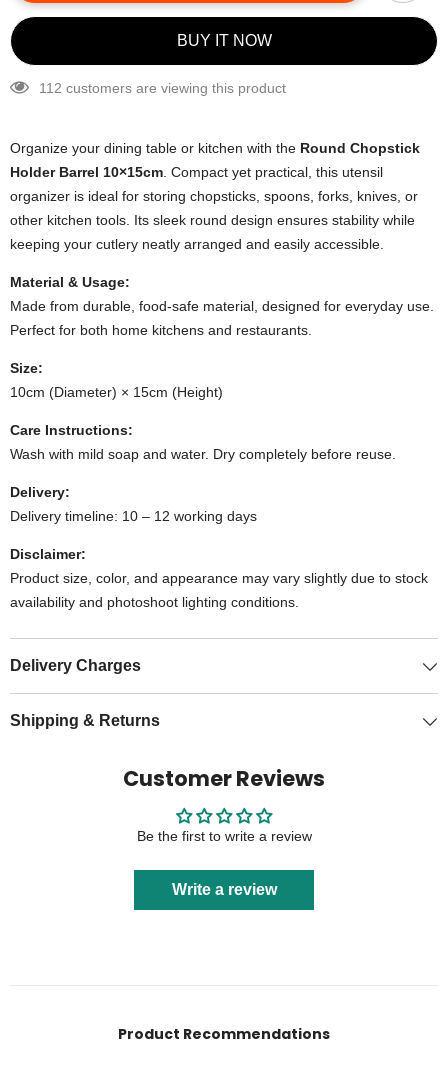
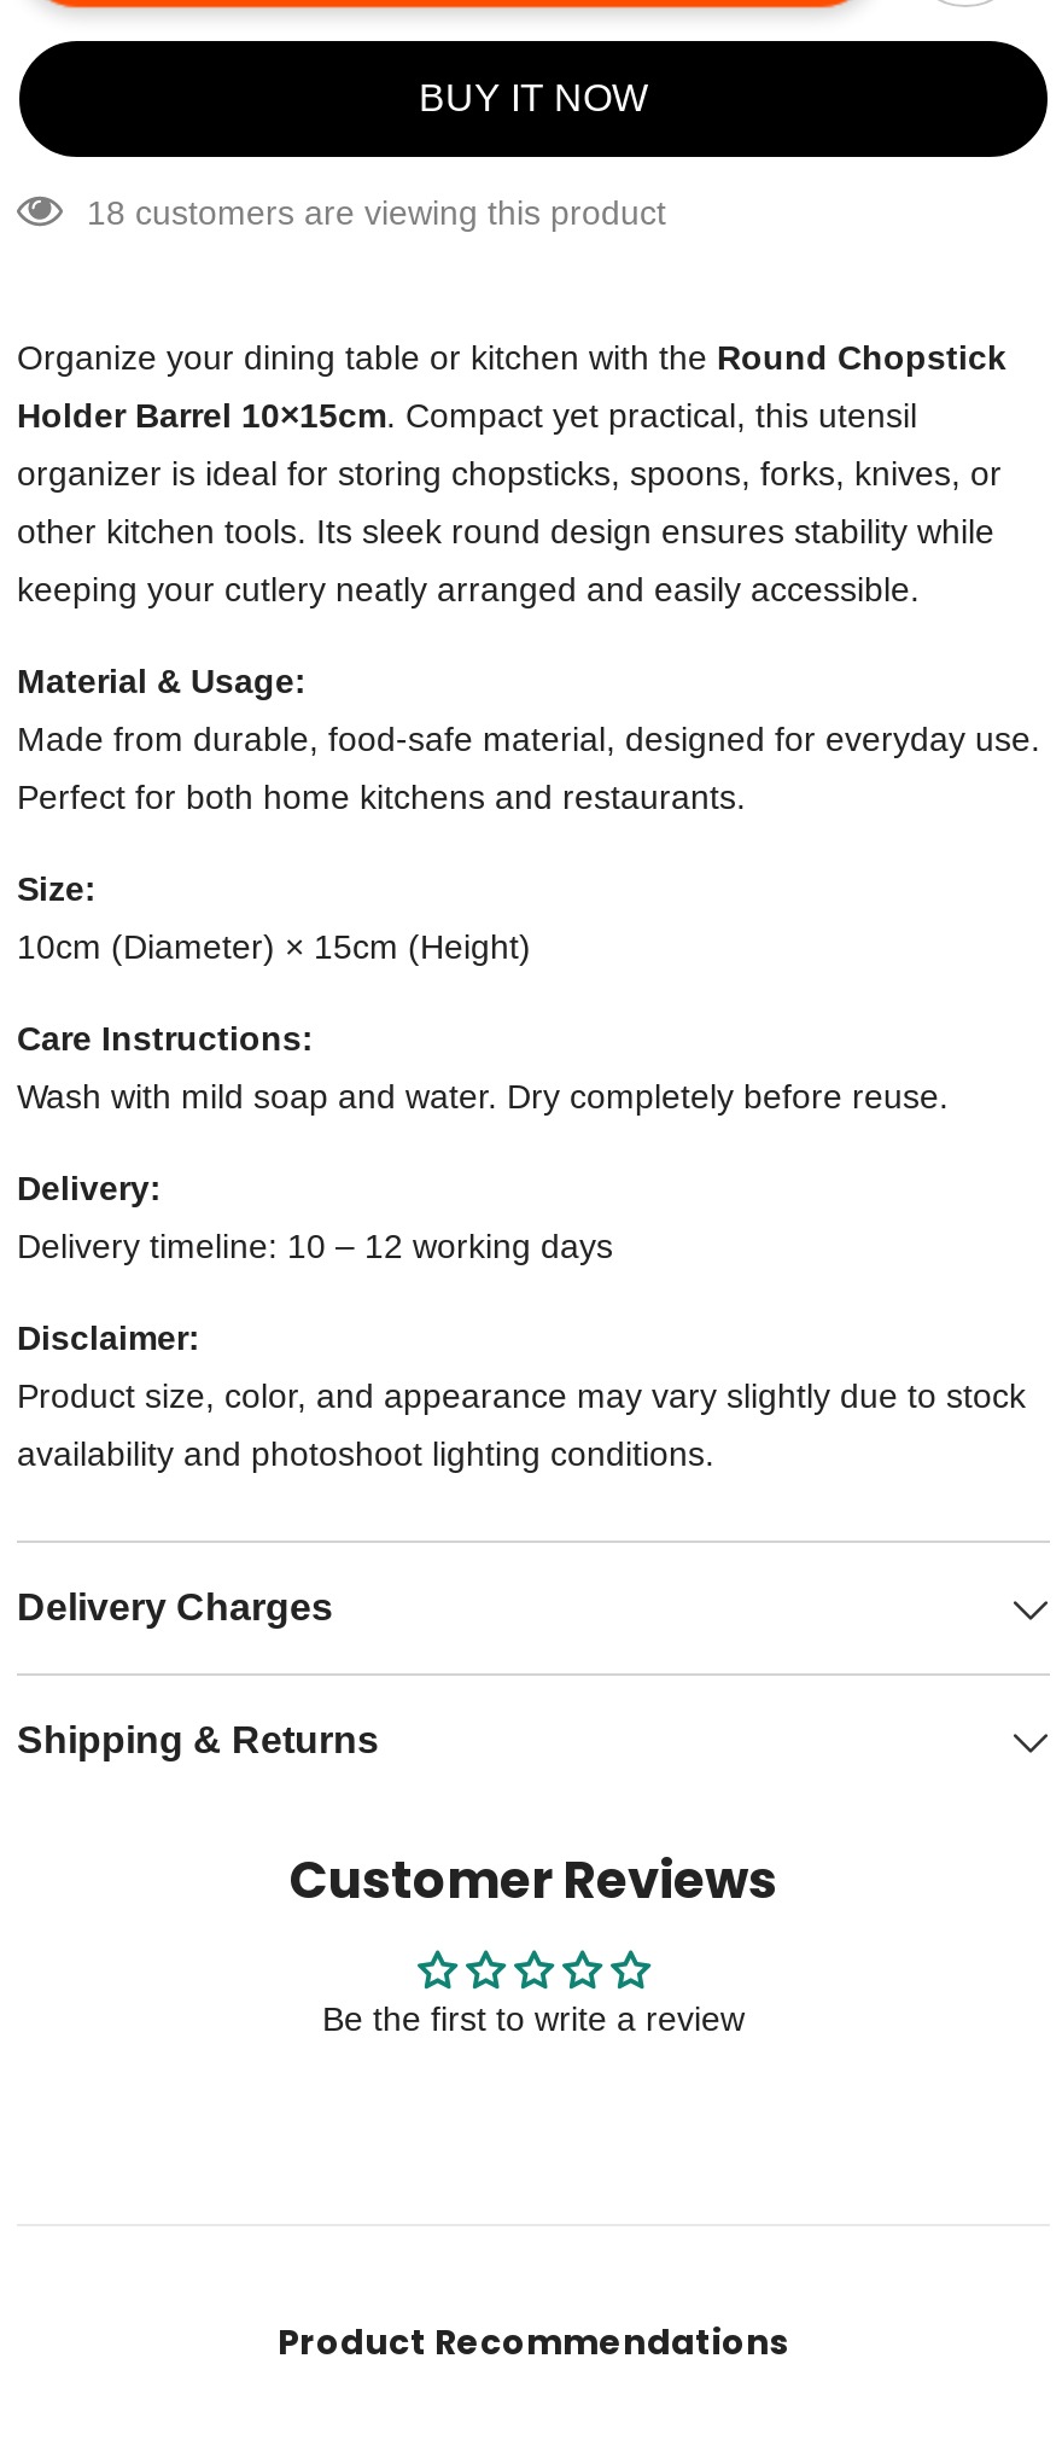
- 112 customers are viewing this product
+ 18 customers are viewing this product

- Write a review
